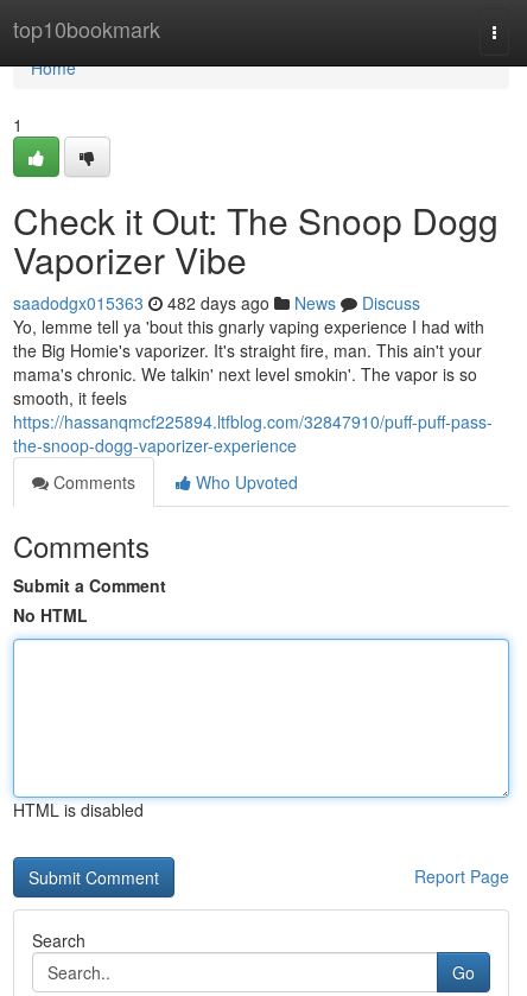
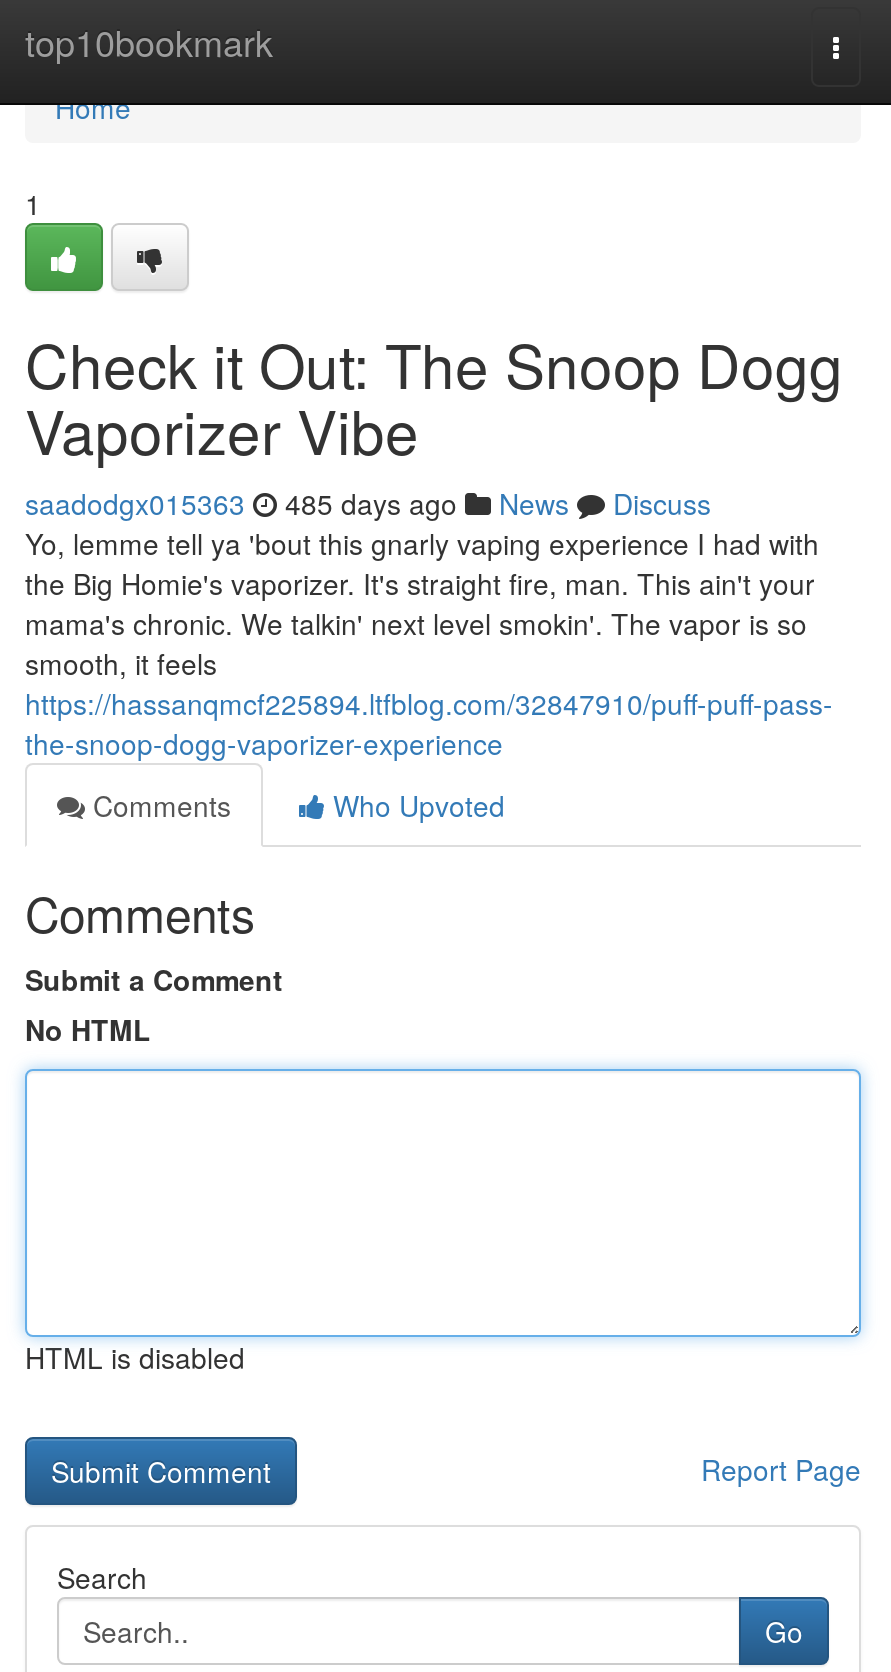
- saadodgx015363 482 days ago News Discuss
+ saadodgx015363 485 days ago News Discuss
